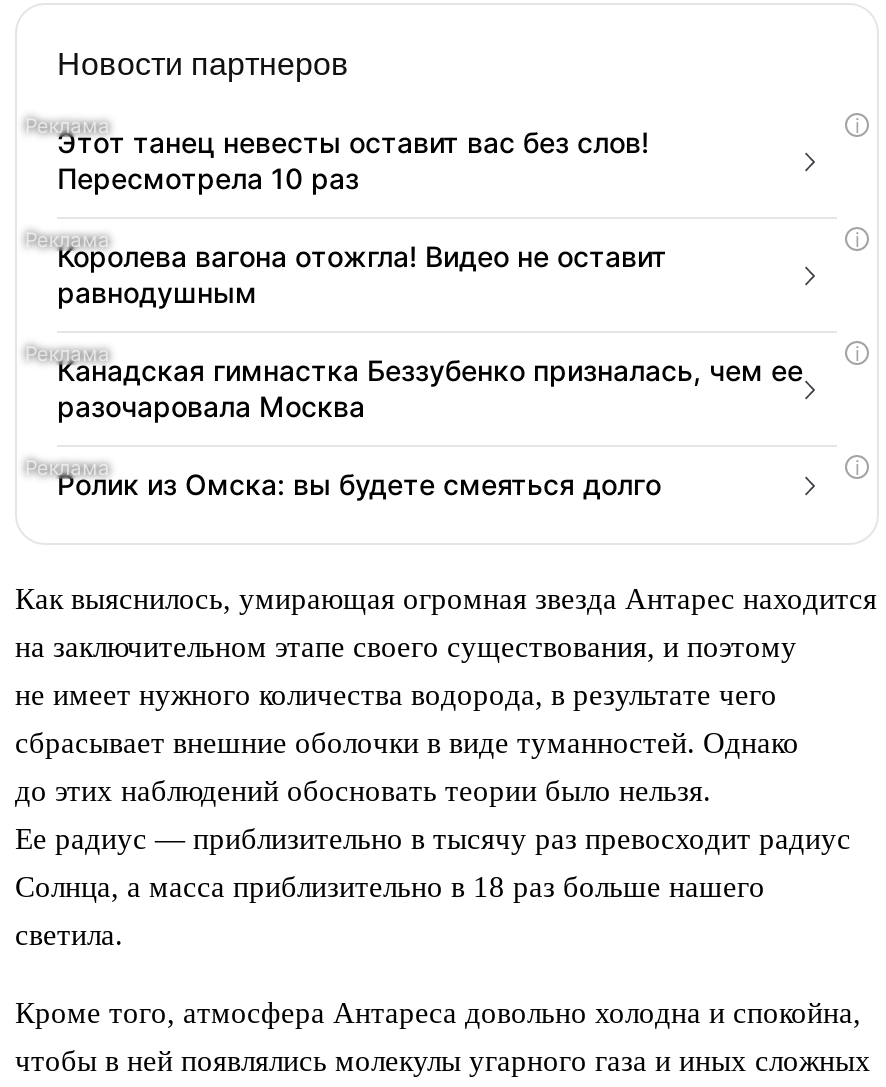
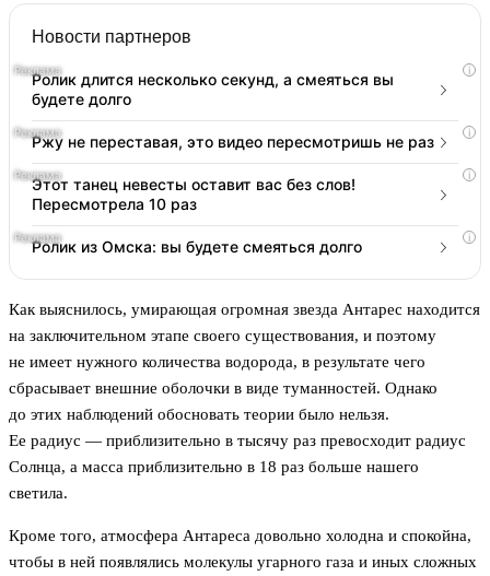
+ Ролик длится несколько секунд, а смеяться вы
+ будете долго
+ Ржу не переставая, это видео пересмотришь не раз

moved down: Этот танец невесты оставит вас без слов! | Пересмотрела 10 раз

- Королева вагона отожгла! Видео не оставит
- равнодушным
- Канадская гимнастка Беззубенко призналась, чем ее
- разочаровала Москва
